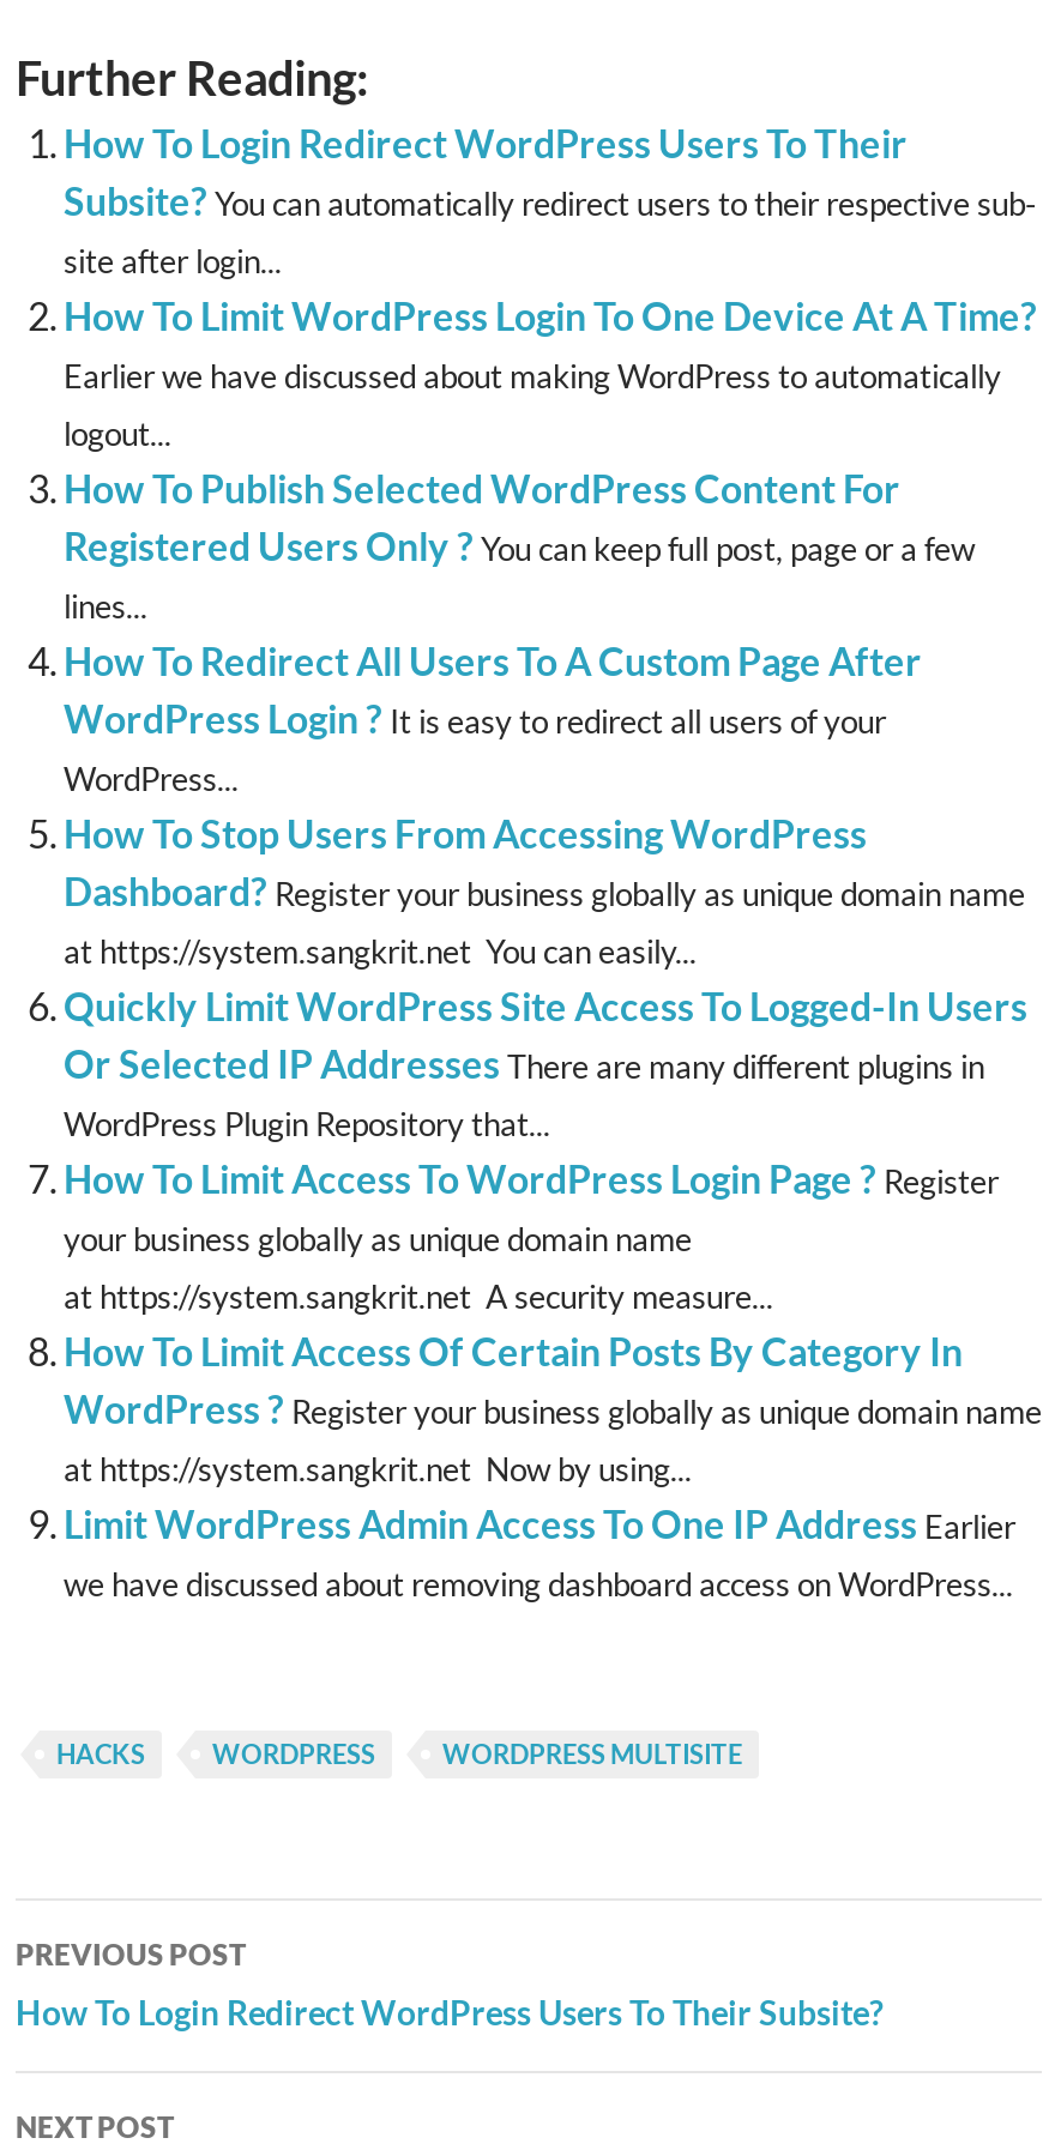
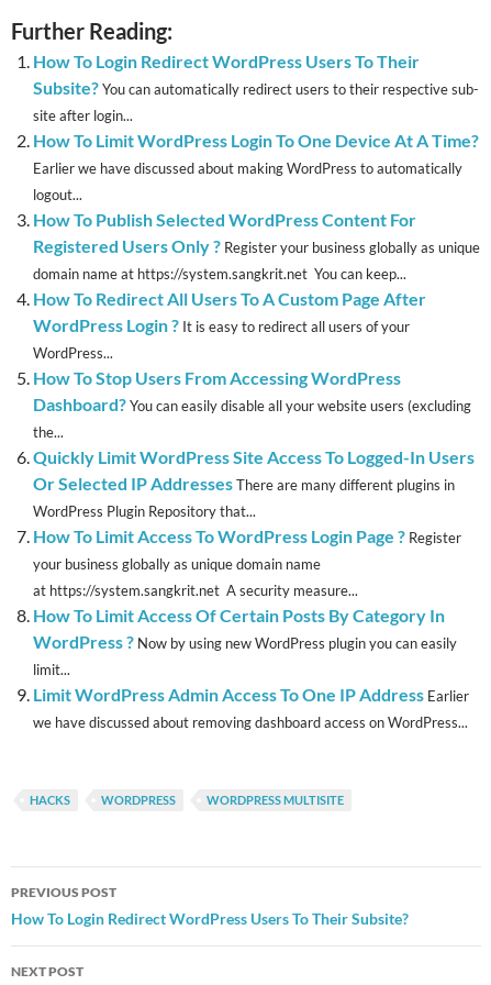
- Registered Users Only ? You can keep full post, page or a few
- lines...
+ Registered Users Only ? Register your business globally as unique
+ domain name at https://system.sangkrit.net You can keep...

- Dashboard? Register your business globally as unique domain name
- at https://system.sangkrit.net You can easily...
+ Dashboard? You can easily disable all your website users (excluding
+ the...

- WordPress ? Register your business globally as unique domain name
- at https://system.sangkrit.net Now by using...
+ WordPress ? Now by using new WordPress plugin you can easily
+ limit...
